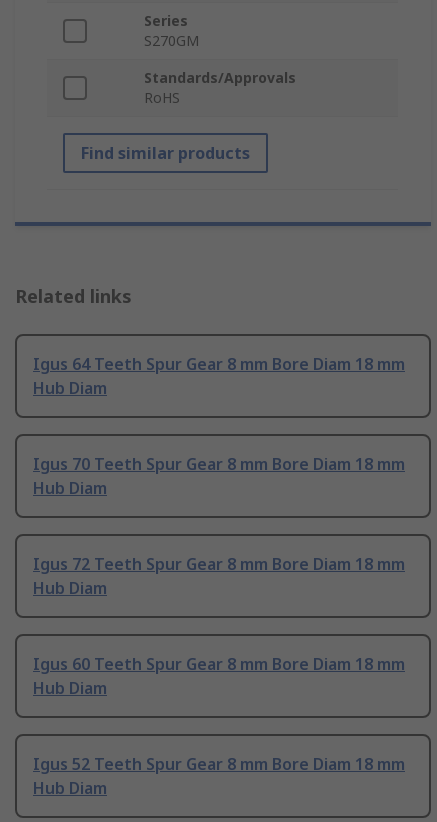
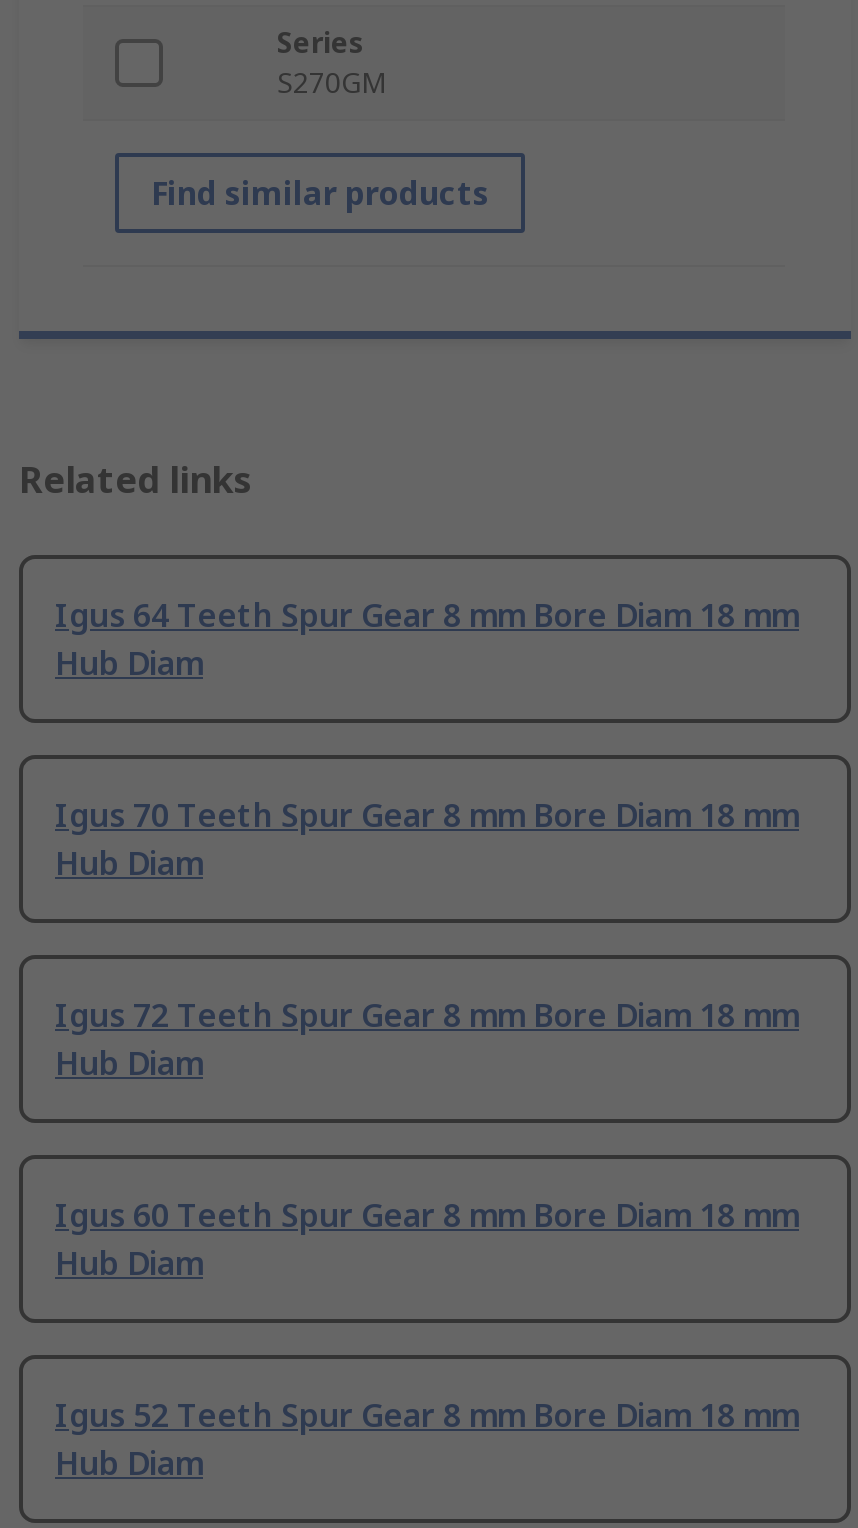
- Standards/Approvals
- RoHS
